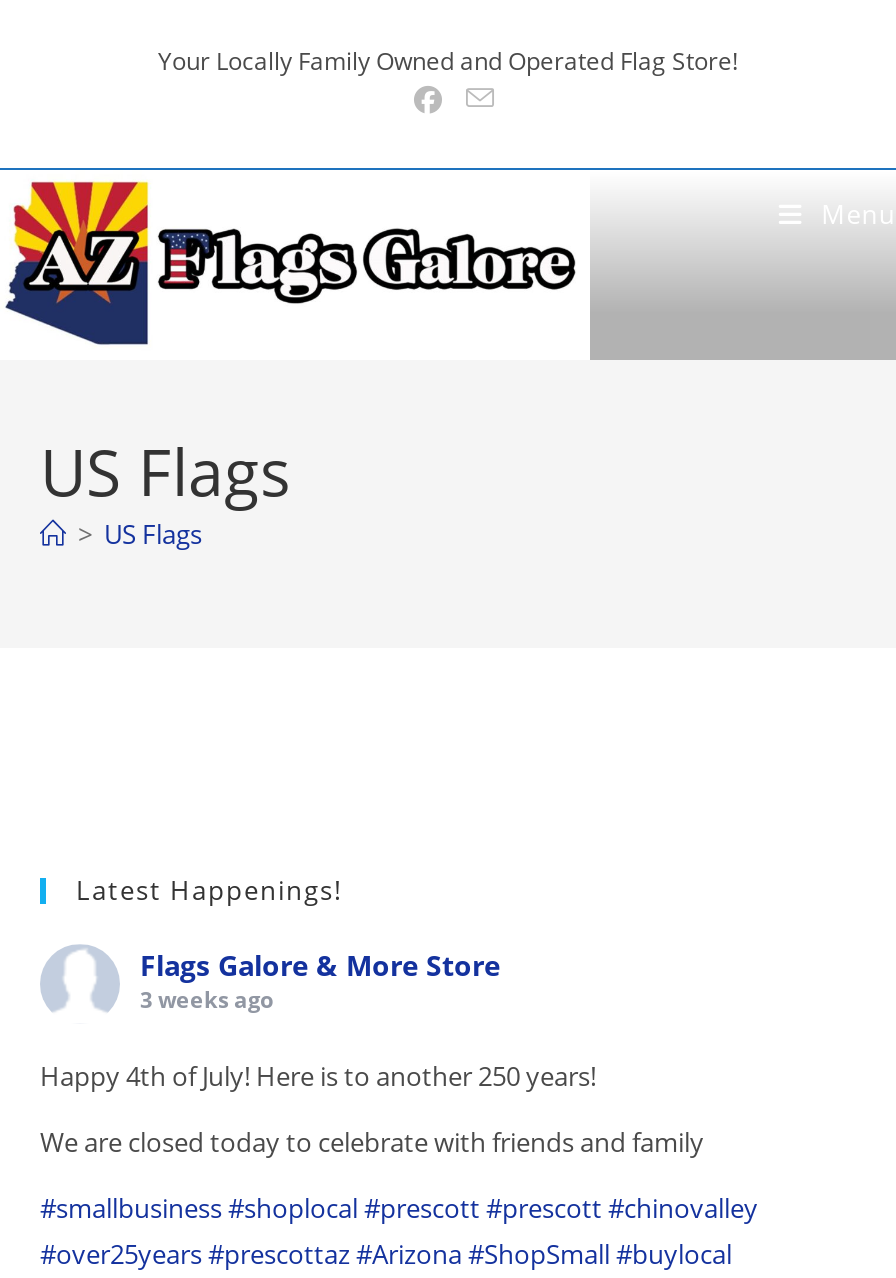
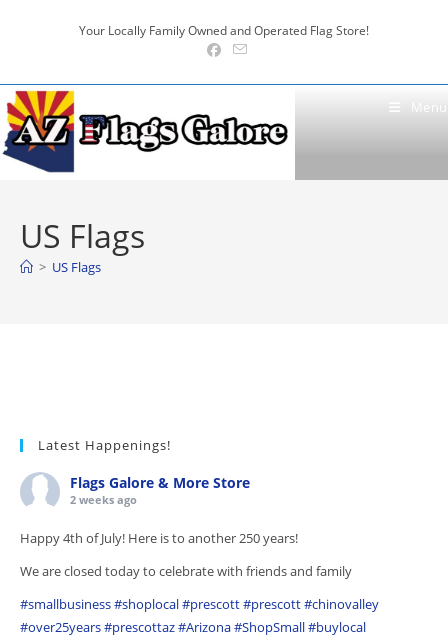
- 3 weeks ago
+ 2 weeks ago
